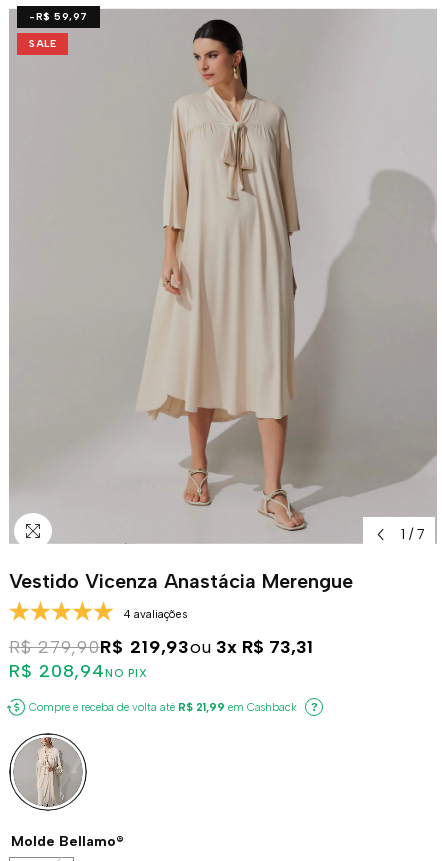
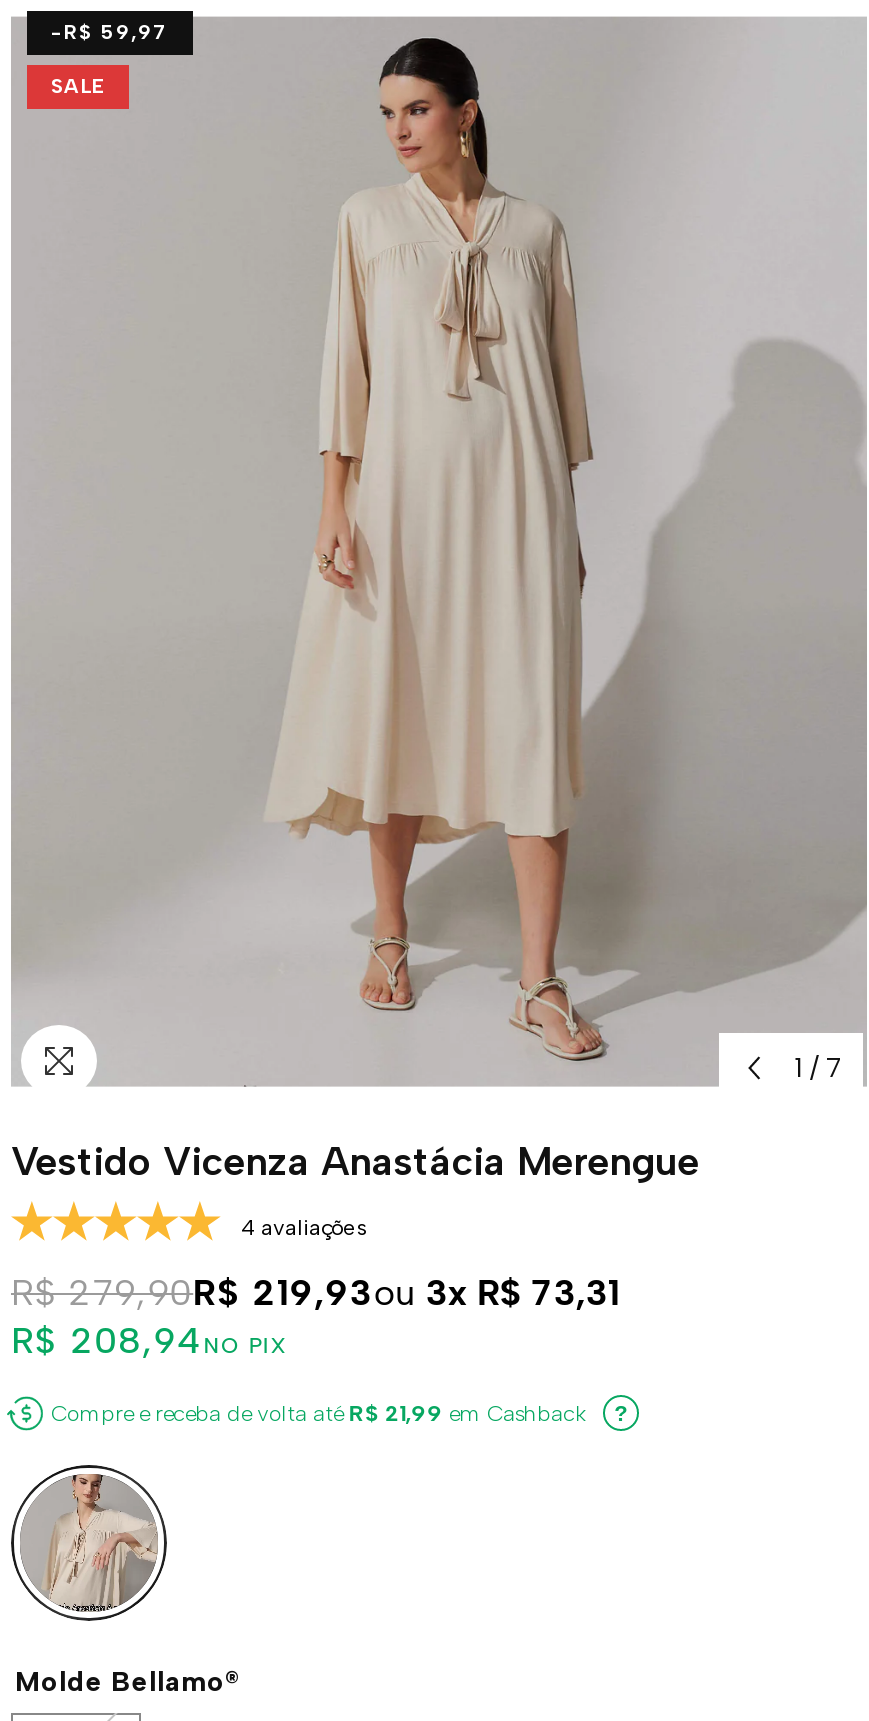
- [image]
+ [image]
